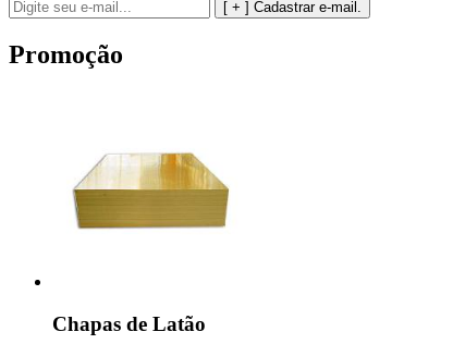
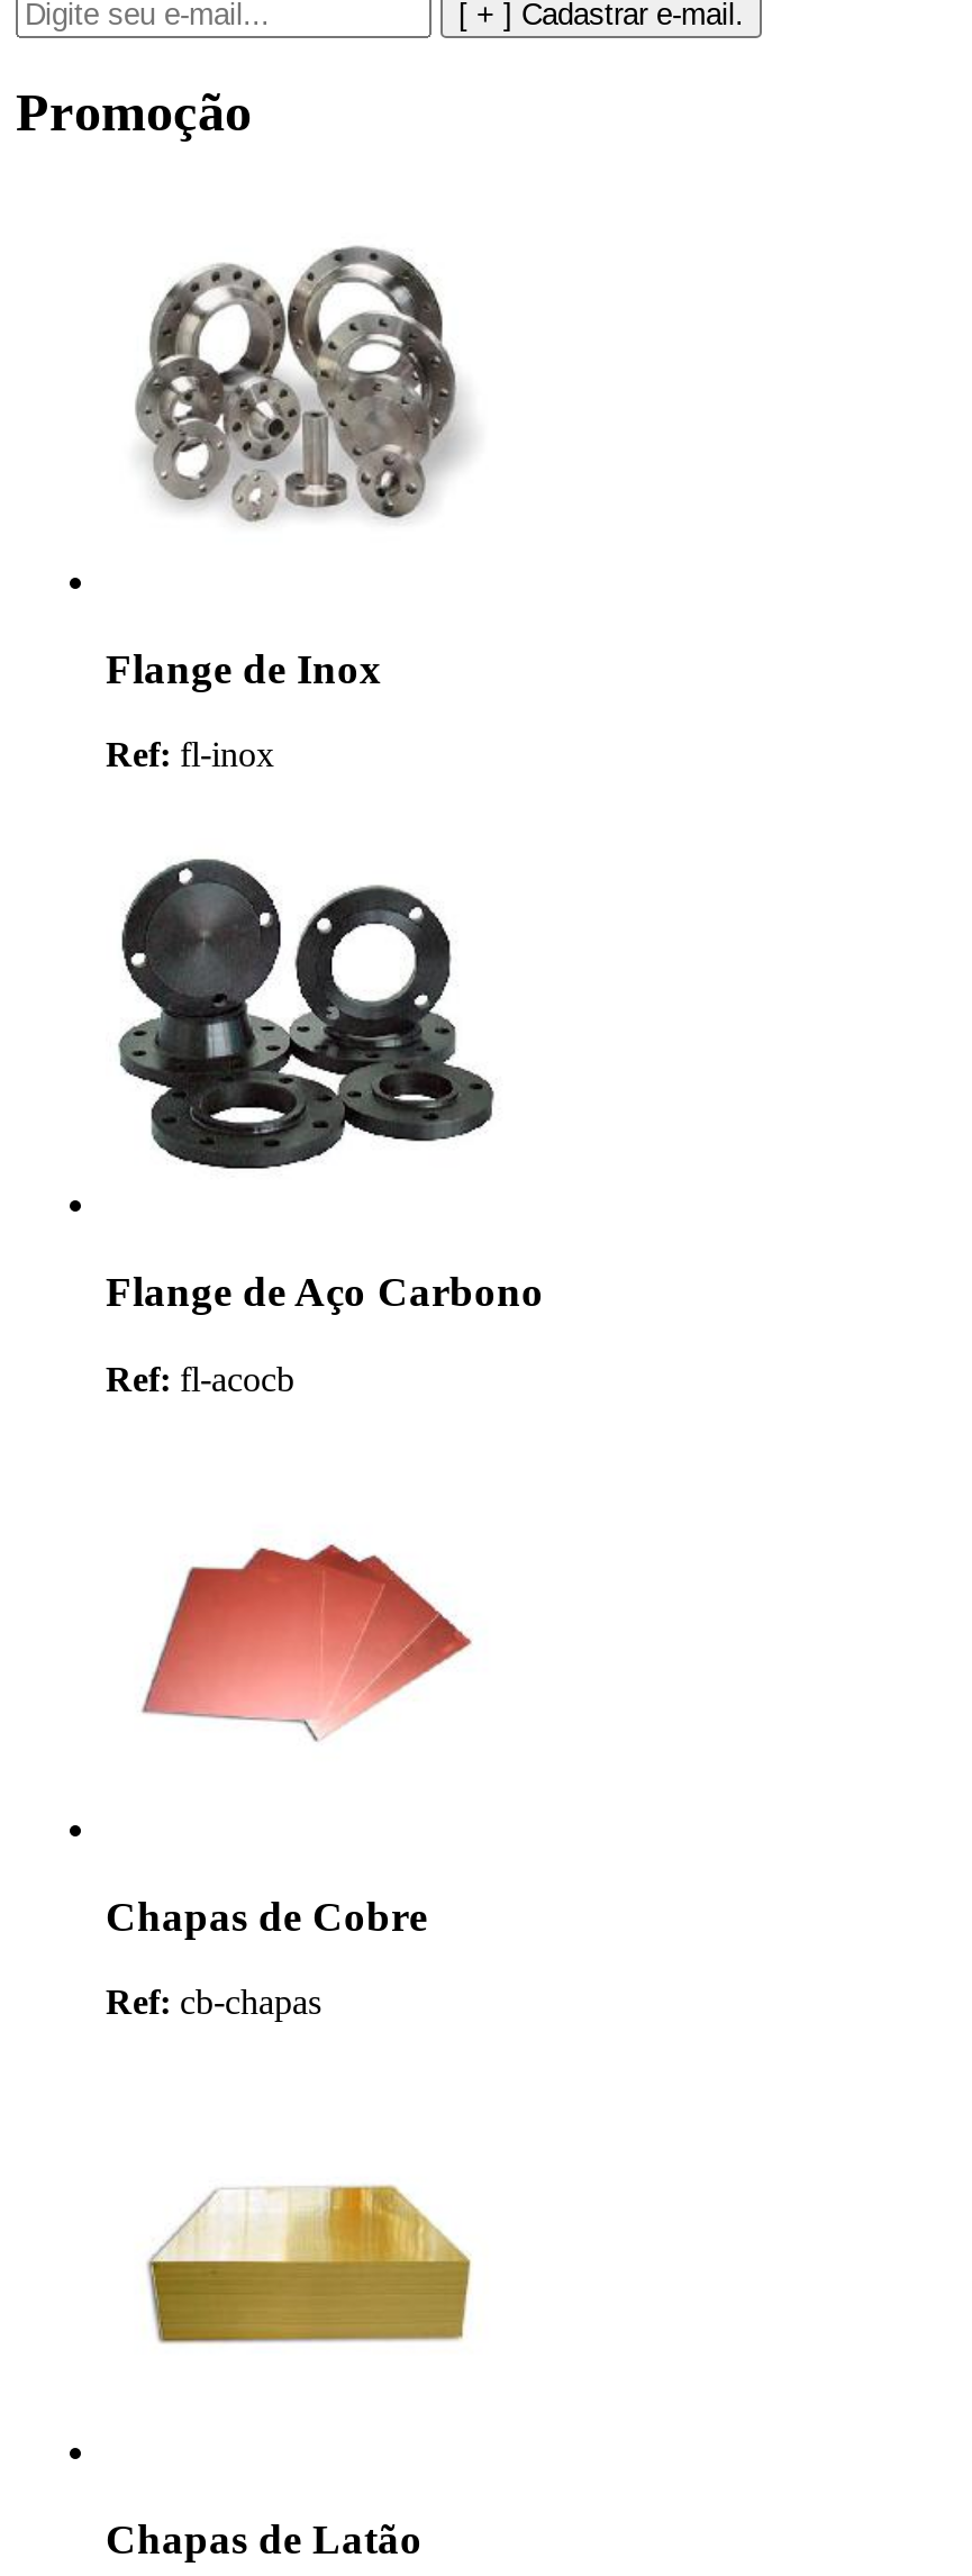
+ Flange de Inox
+ Ref: fl-inox

+ Flange de Aço Carbono
+ Ref: fl-acocb

+ Chapas de Cobre
+ Ref: cb-chapas

+ [image]

+ [image]

+ [image]
